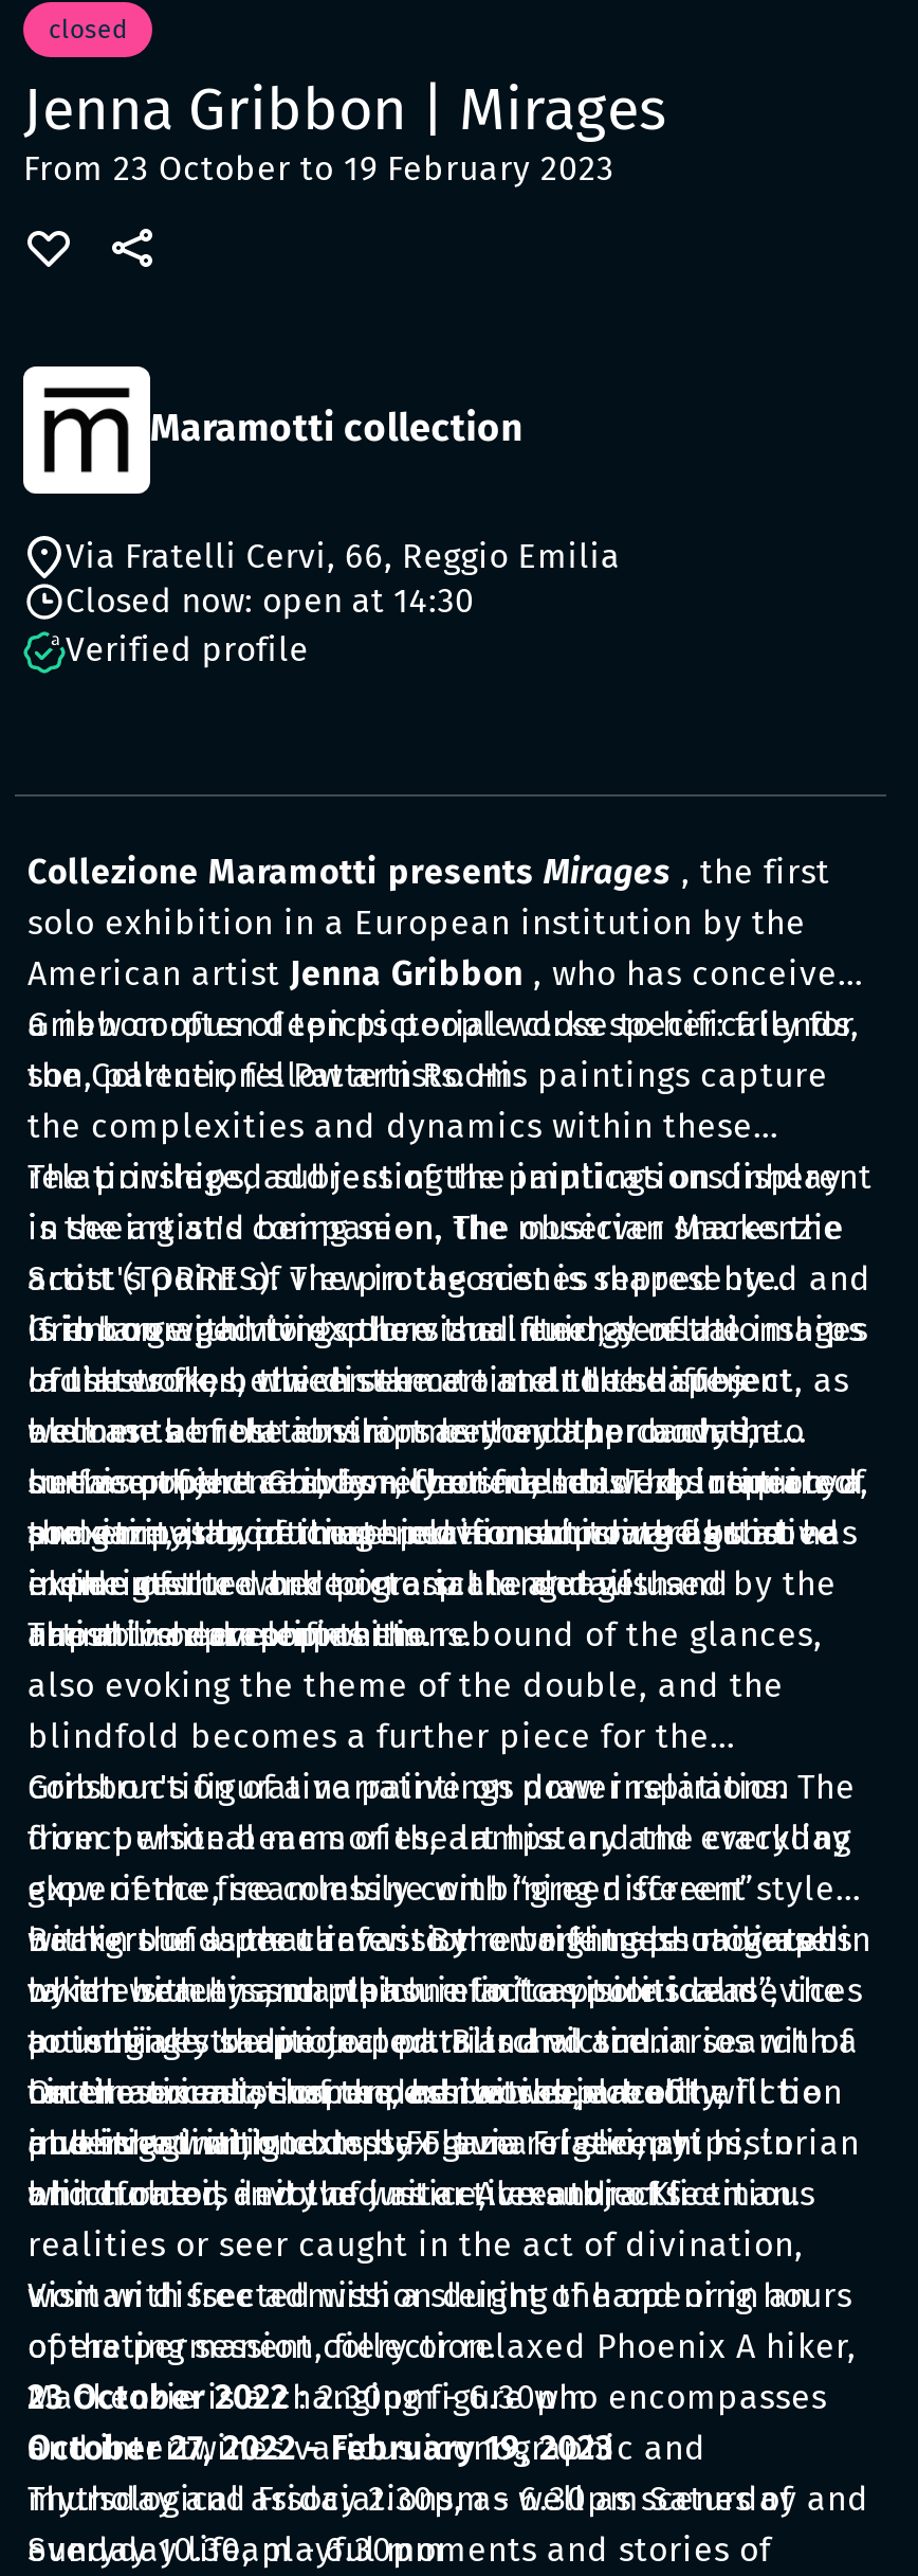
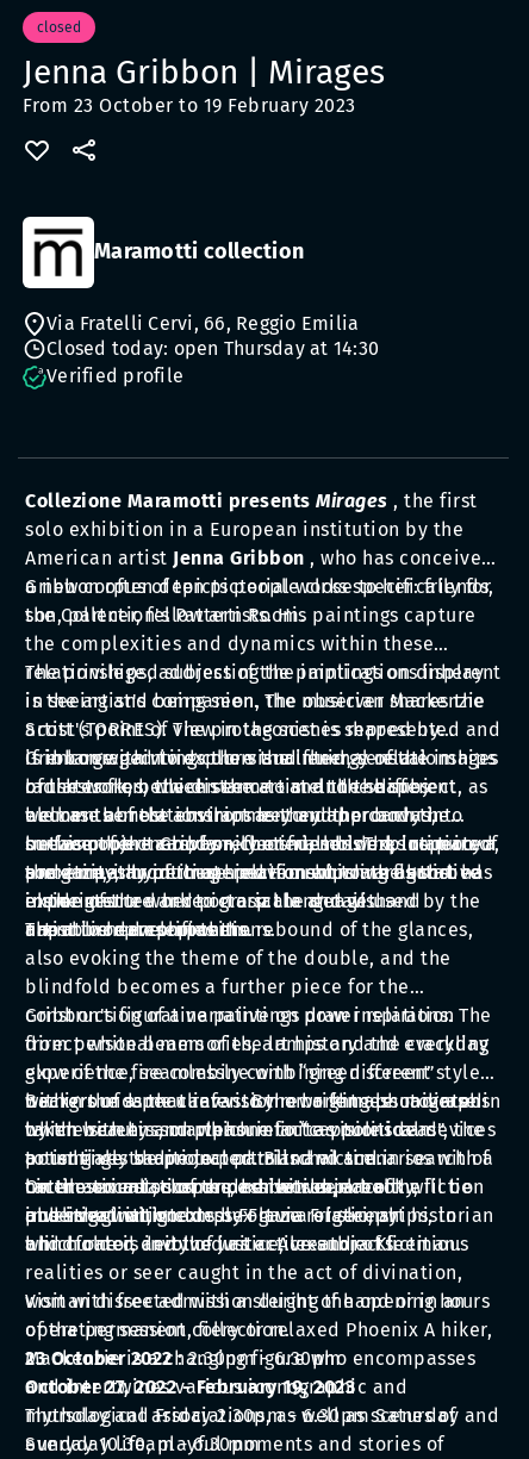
- Closed now: open at 14:30
+ Closed today: open Thursday at 14:30
